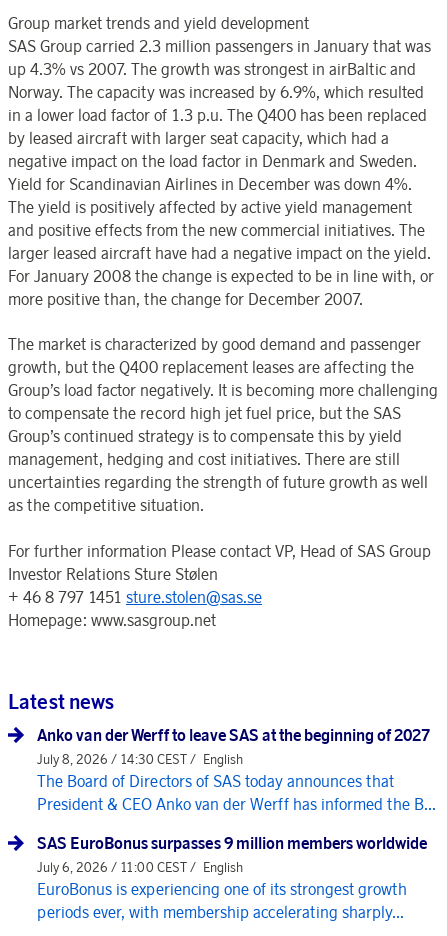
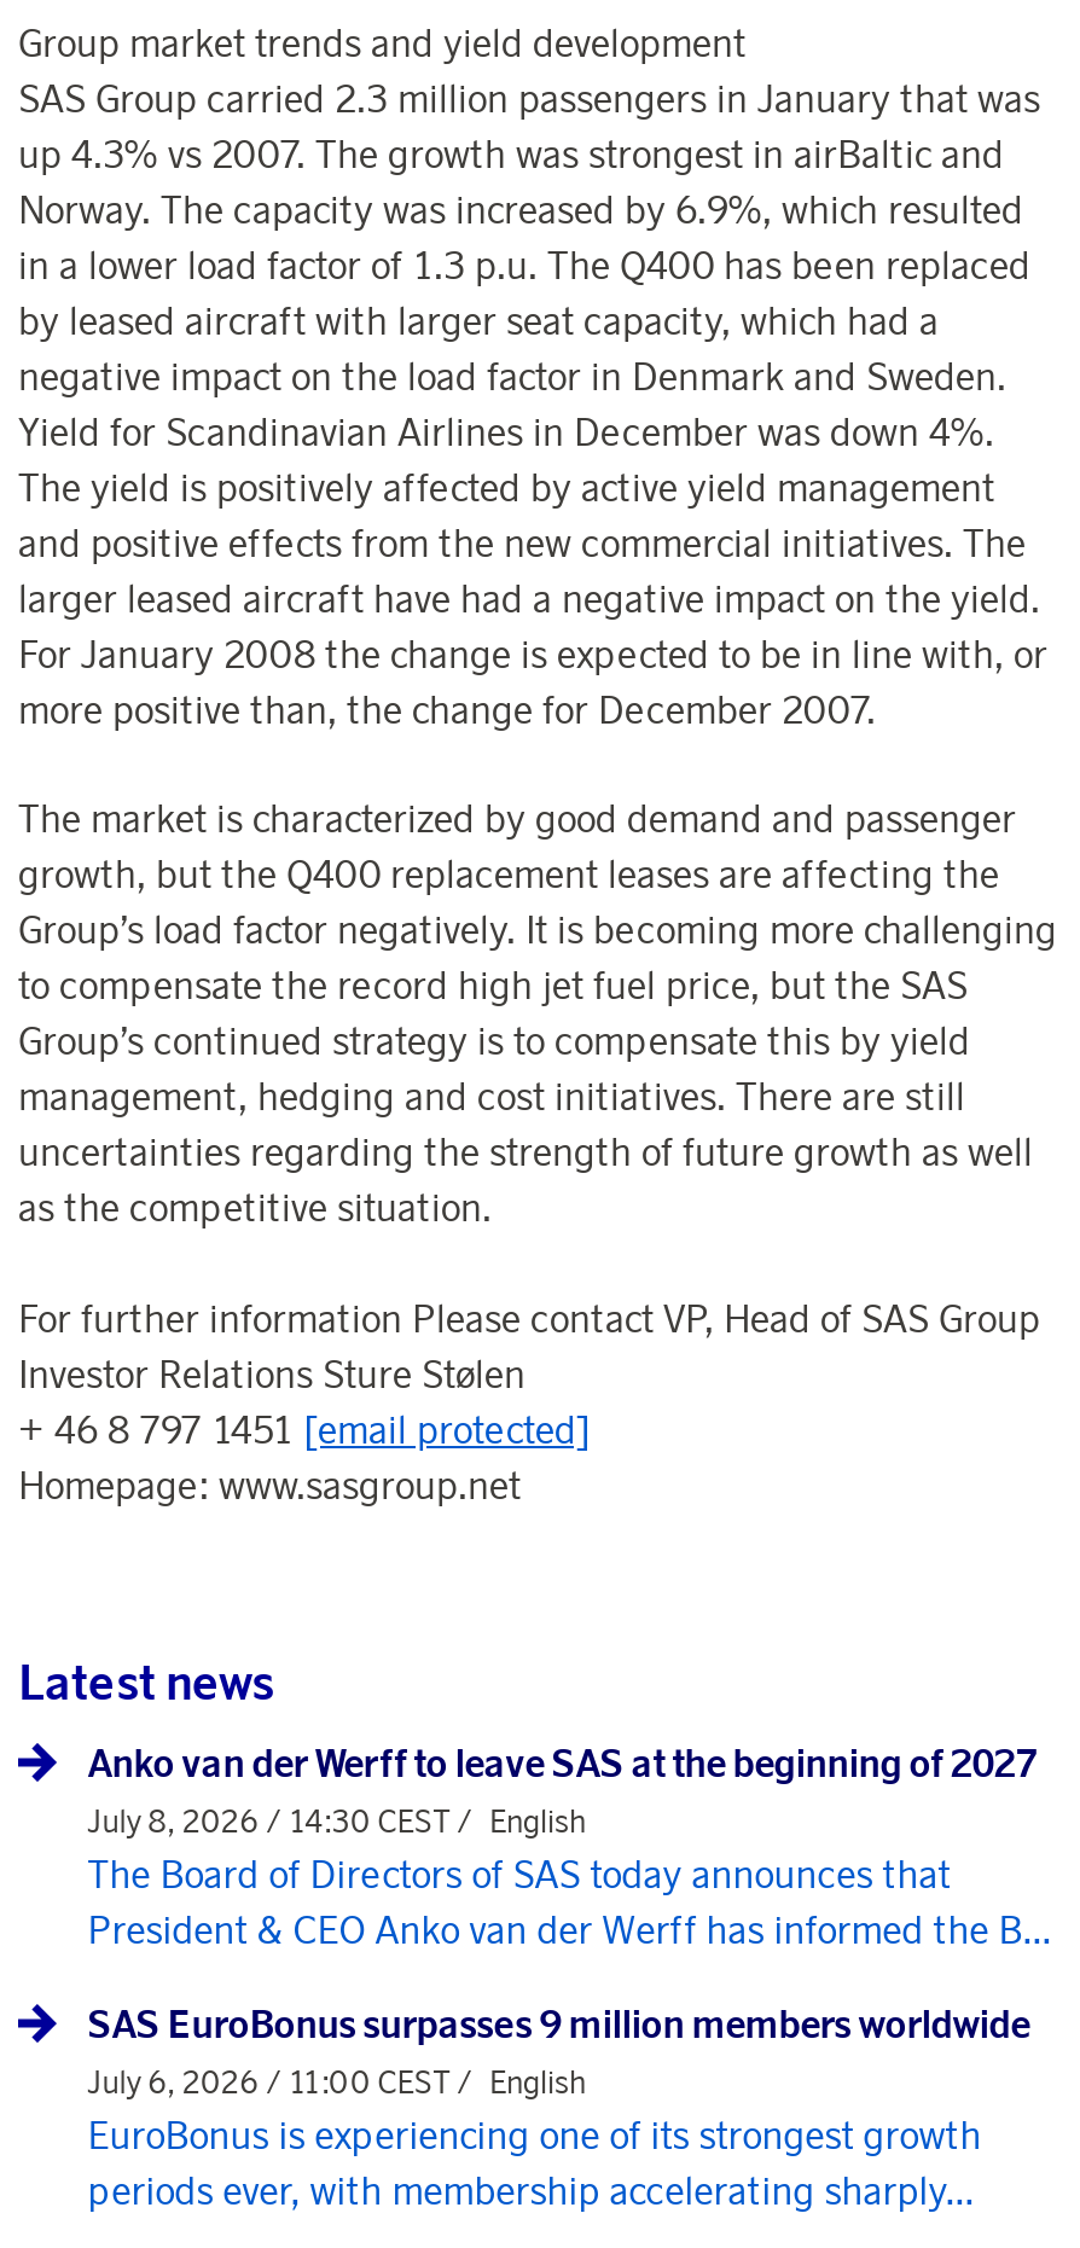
- + 46 8 797 1451 sture.stolen@sas.se
+ + 46 8 797 1451 [email protected]
